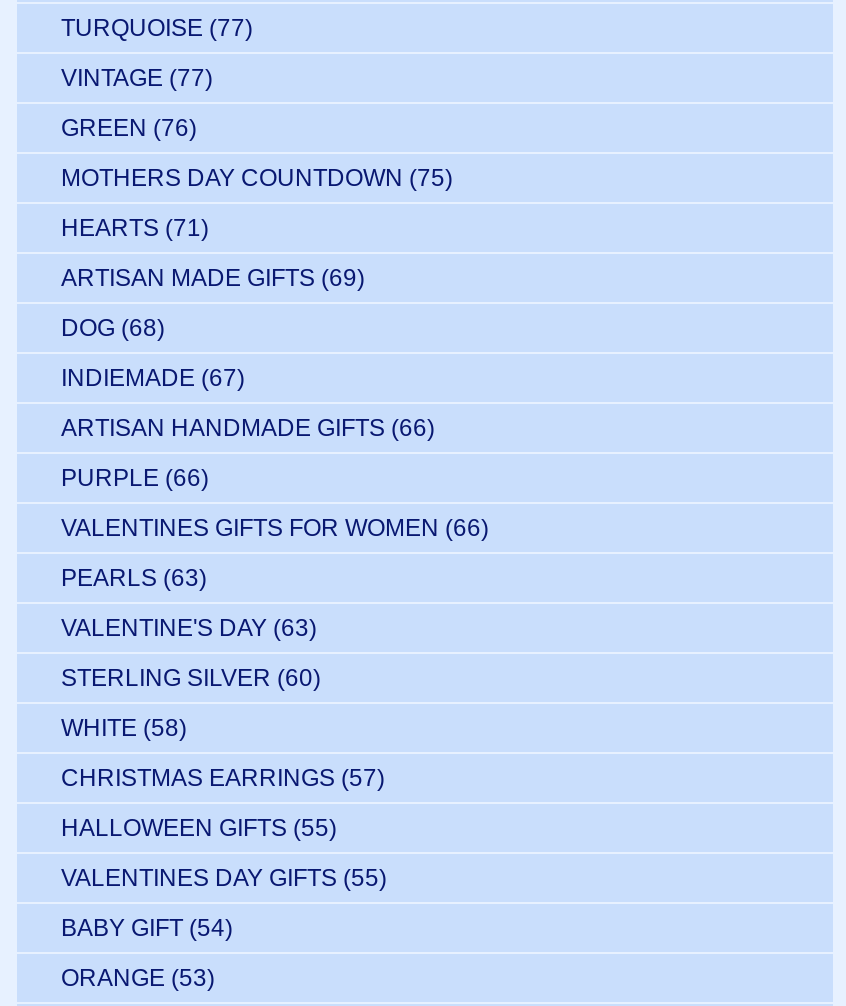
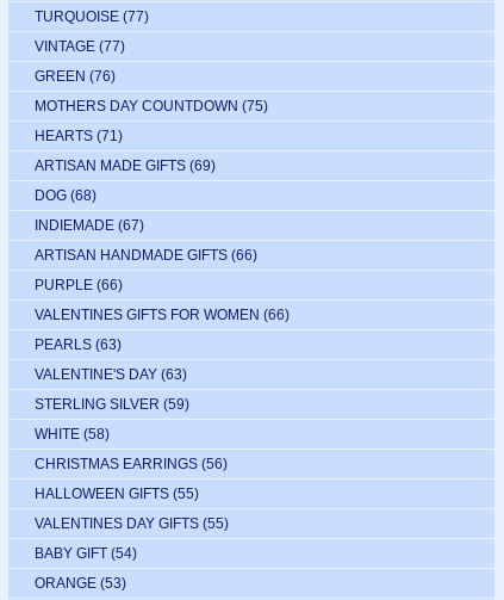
- STERLING SILVER (60)
+ STERLING SILVER (59)

- CHRISTMAS EARRINGS (57)
+ CHRISTMAS EARRINGS (56)
